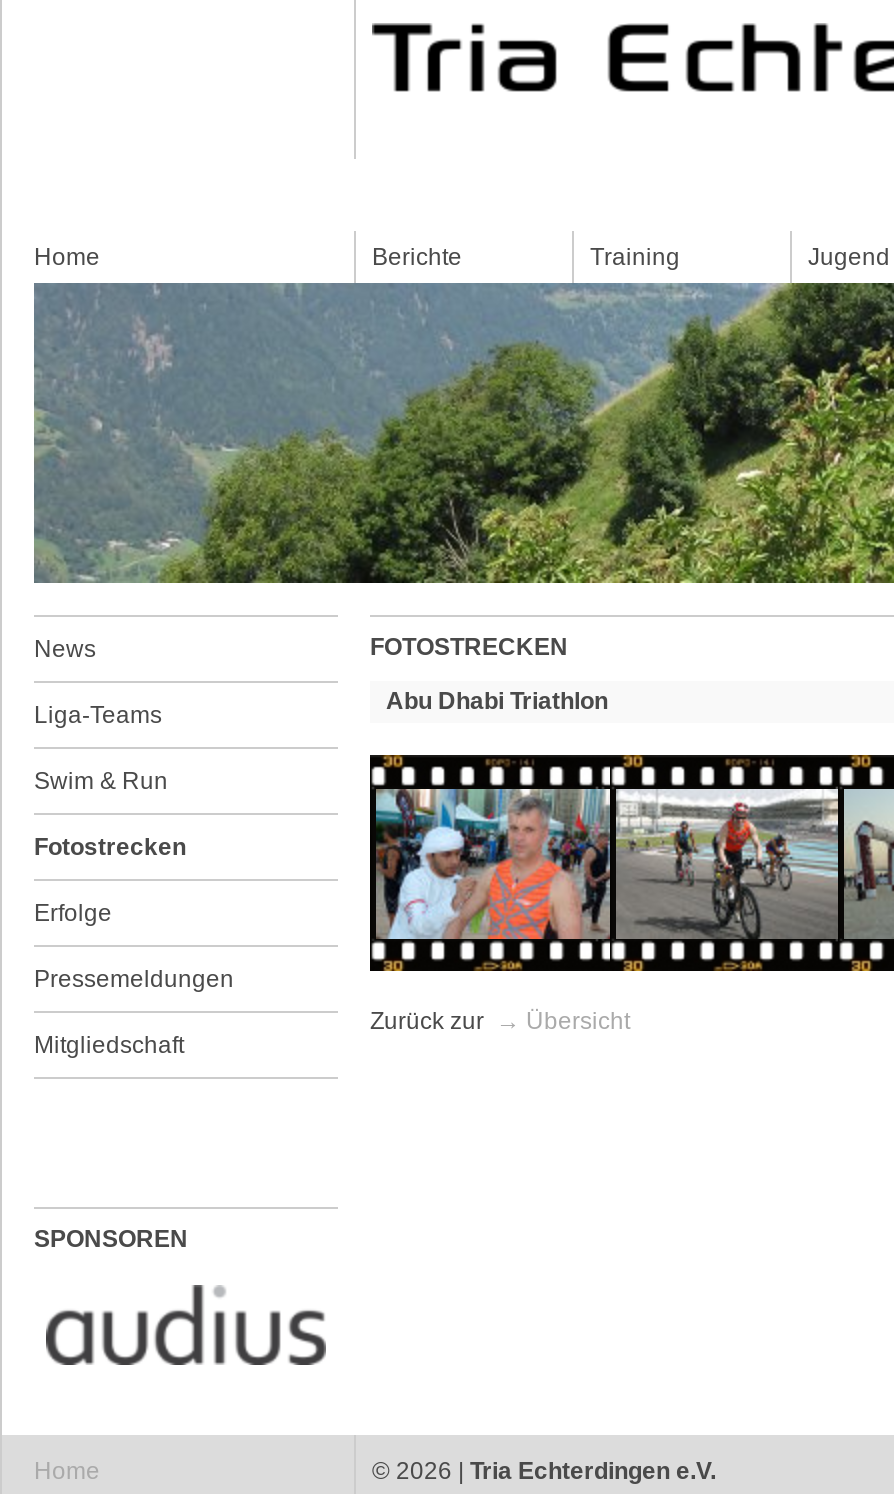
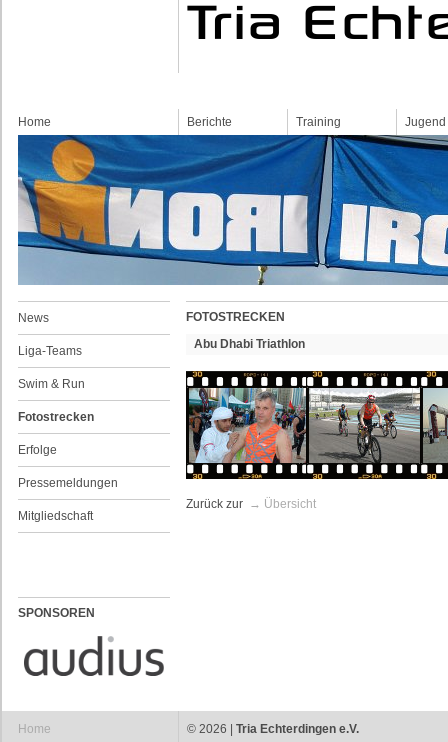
- [image]
+ [image]
